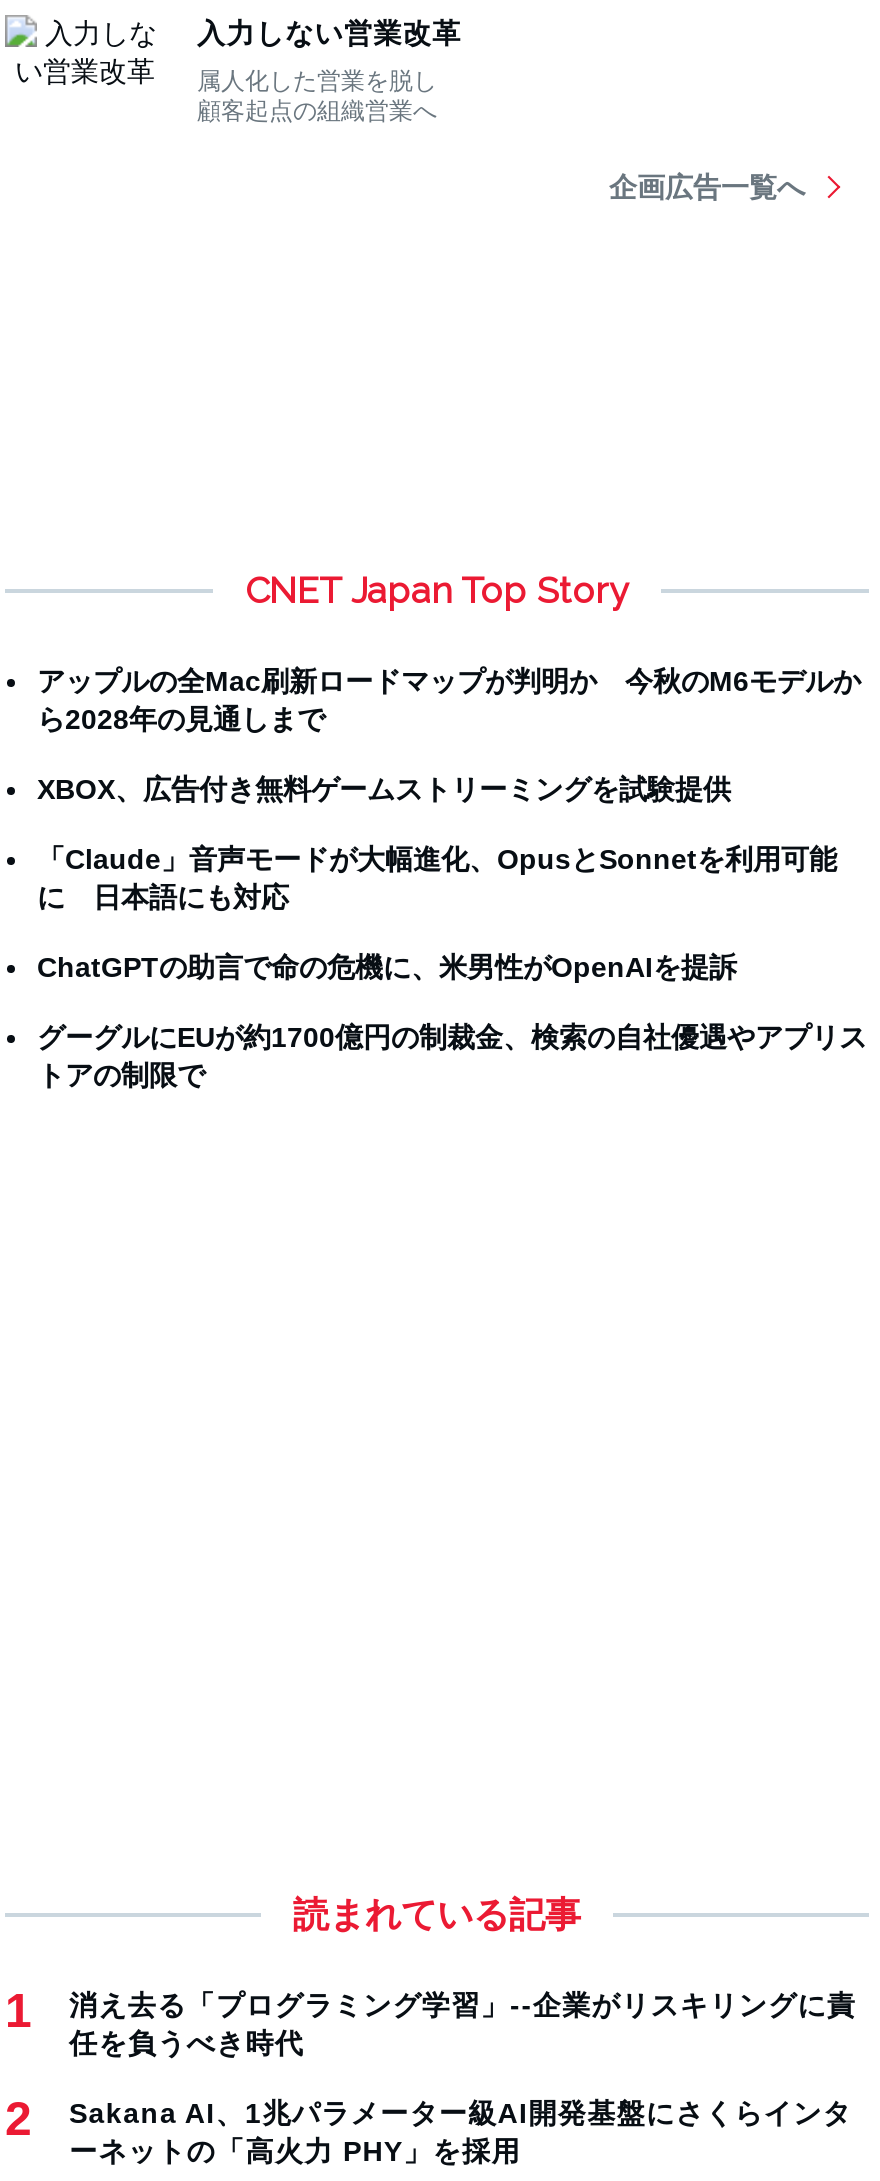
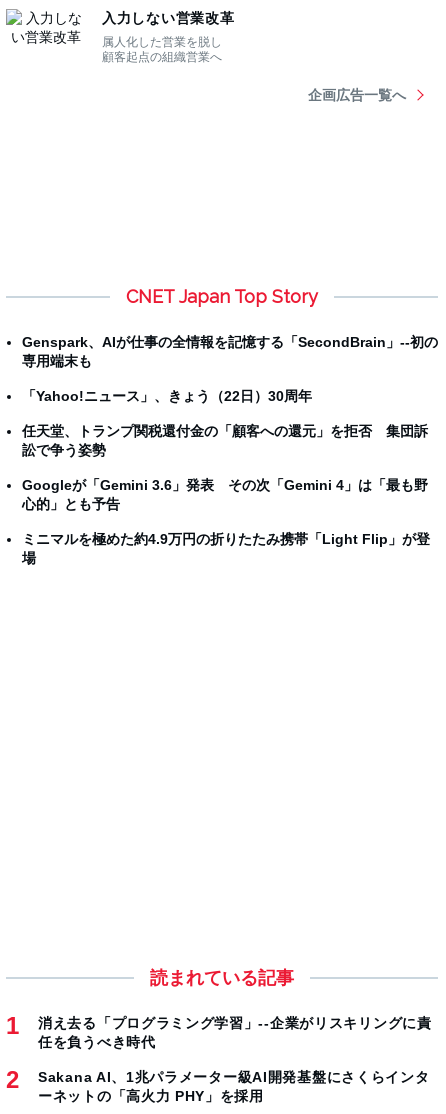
- アップルの全Mac刷新ロードマップが判明か 今秋のM6モデルか
- ら2028年の見通しまで
+ Genspark、AIが仕事の全情報を記憶する「SecondBrain」--初の
+ 専用端末も

- XBOX、広告付き無料ゲームストリーミングを試験提供
+ 「Yahoo!ニュース」、きょう（22日）30周年

- 「Claude」音声モードが大幅進化、OpusとSonnetを利用可能
- に 日本語にも対応
+ 任天堂、トランプ関税還付金の「顧客への還元」を拒否 集団訴
+ 訟で争う姿勢

- ChatGPTの助言で命の危機に、米男性がOpenAIを提訴
+ Googleが「Gemini 3.6」発表 その次「Gemini 4」は「最も野
+ 心的」とも予告

- グーグルにEUが約1700億円の制裁金、検索の自社優遇やアプリス
- トアの制限で
+ ミニマルを極めた約4.9万円の折りたたみ携帯「Light Flip」が登
+ 場
